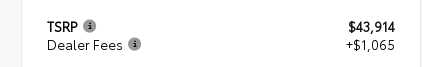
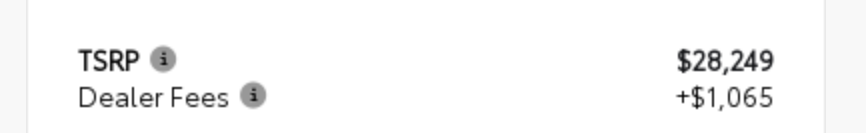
- $43,914
+ $28,249
